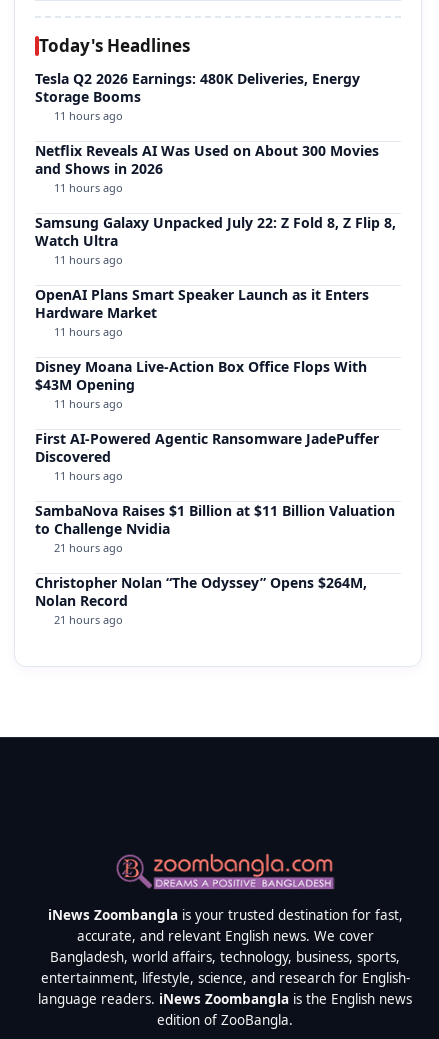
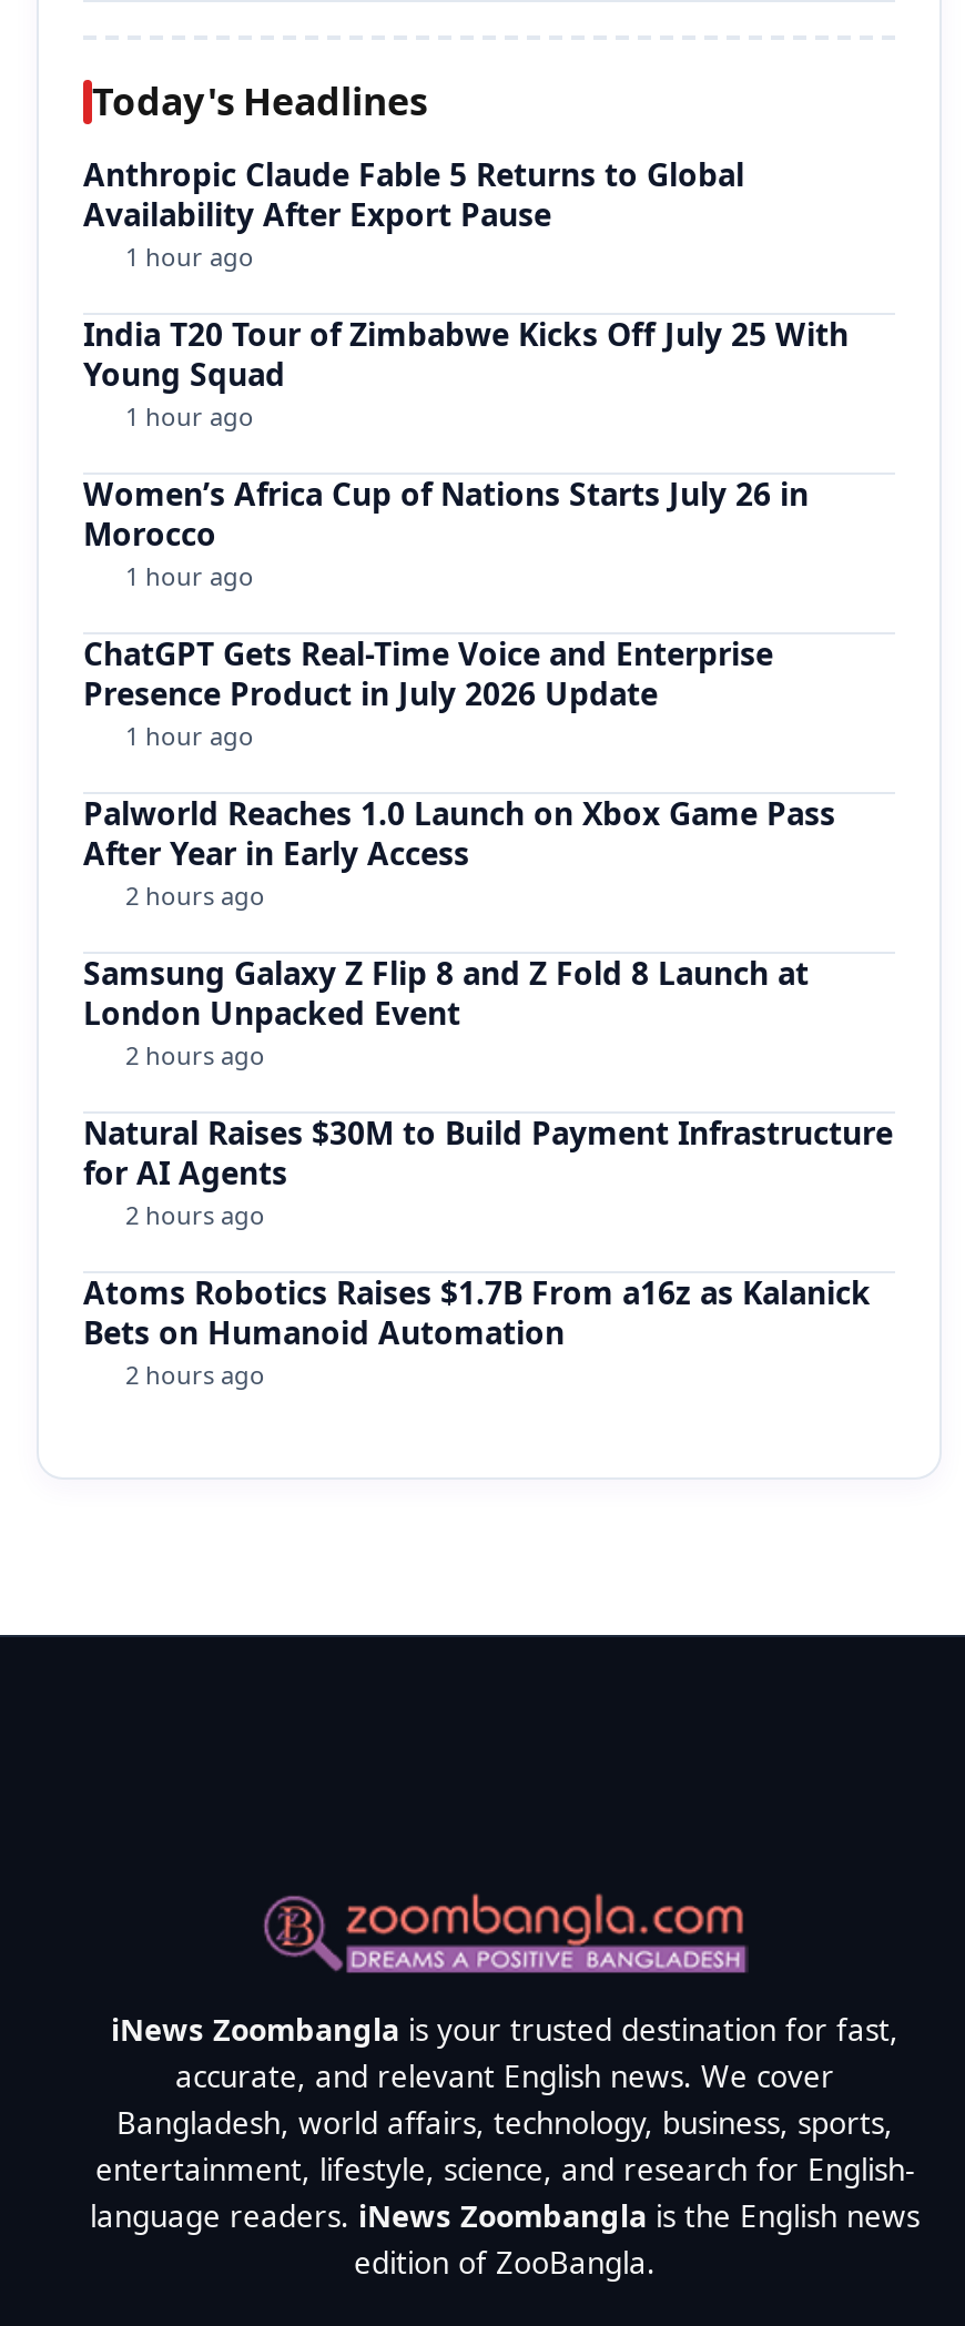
- Tesla Q2 2026 Earnings: 480K Deliveries, Energy
- Storage Booms
- 11 hours ago
+ Anthropic Claude Fable 5 Returns to Global
+ Availability After Export Pause
+ 1 hour ago

- Netflix Reveals AI Was Used on About 300 Movies
- and Shows in 2026
- 11 hours ago
+ India T20 Tour of Zimbabwe Kicks Off July 25 With
+ Young Squad
+ 1 hour ago

- Samsung Galaxy Unpacked July 22: Z Fold 8, Z Flip 8,
- Watch Ultra
- 11 hours ago
+ Women’s Africa Cup of Nations Starts July 26 in
+ Morocco
+ 1 hour ago

- OpenAI Plans Smart Speaker Launch as it Enters
- Hardware Market
- 11 hours ago
+ ChatGPT Gets Real-Time Voice and Enterprise
+ Presence Product in July 2026 Update
+ 1 hour ago

- Disney Moana Live-Action Box Office Flops With
- $43M Opening
- 11 hours ago
+ Palworld Reaches 1.0 Launch on Xbox Game Pass
+ After Year in Early Access
+ 2 hours ago

- First AI-Powered Agentic Ransomware JadePuffer
- Discovered
- 11 hours ago
+ Samsung Galaxy Z Flip 8 and Z Fold 8 Launch at
+ London Unpacked Event
+ 2 hours ago

- SambaNova Raises $1 Billion at $11 Billion Valuation
- to Challenge Nvidia
- 21 hours ago
+ Natural Raises $30M to Build Payment Infrastructure
+ for AI Agents
+ 2 hours ago

- Christopher Nolan “The Odyssey” Opens $264M,
- Nolan Record
- 21 hours ago
+ Atoms Robotics Raises $1.7B From a16z as Kalanick
+ Bets on Humanoid Automation
+ 2 hours ago
